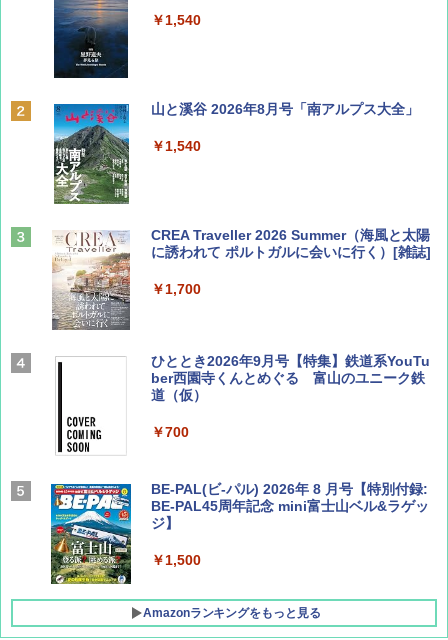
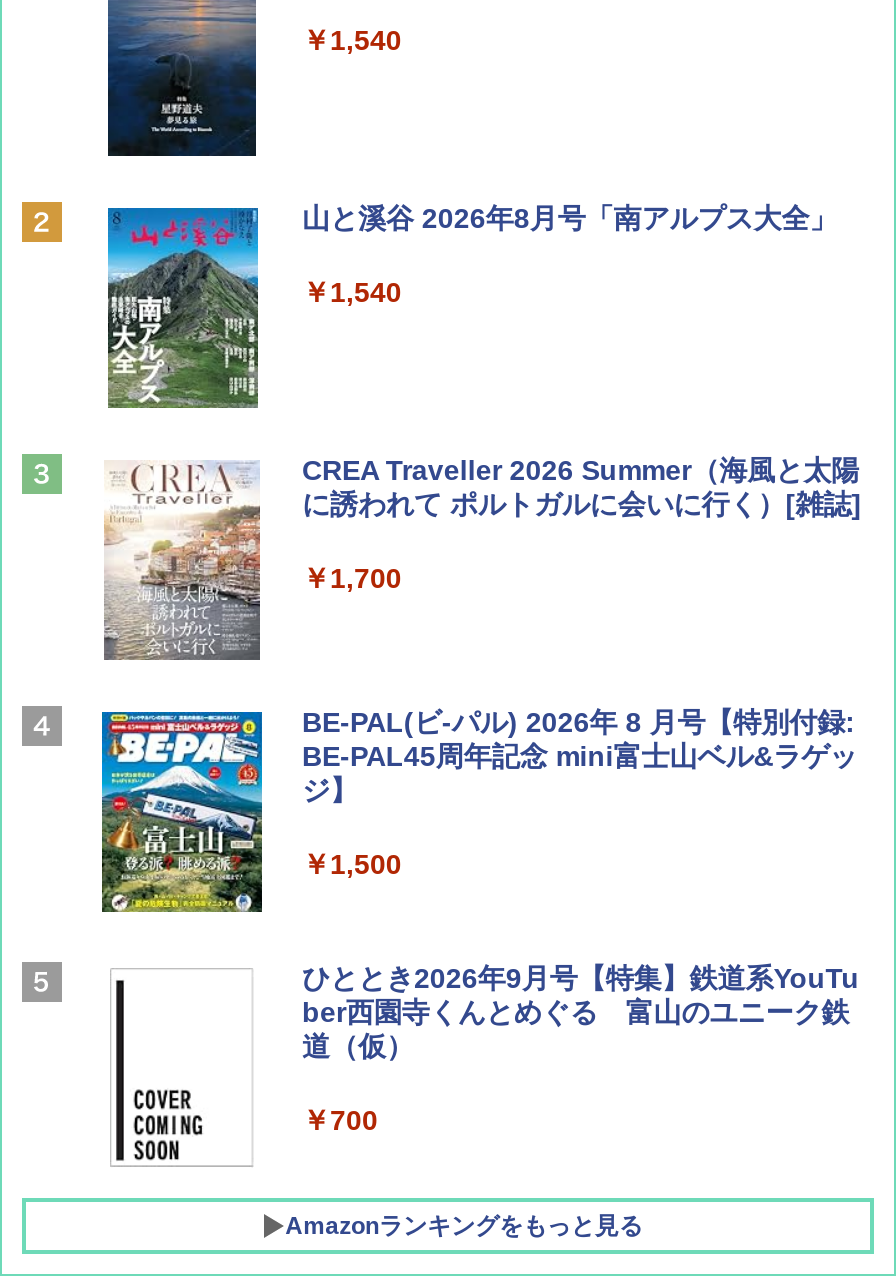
moved down: ひととき2026年9月号【特集】鉄道系YouTu | ber西園寺くんとめぐる 富山のユニーク鉄 | 道（仮） | ￥700

moved up: [image] | BE-PAL(ビ-パル) 2026年 8 月号【特別付録: | BE-PAL45周年記念 mini富士山ベル&ラゲッ | ジ】 | ￥1,500
